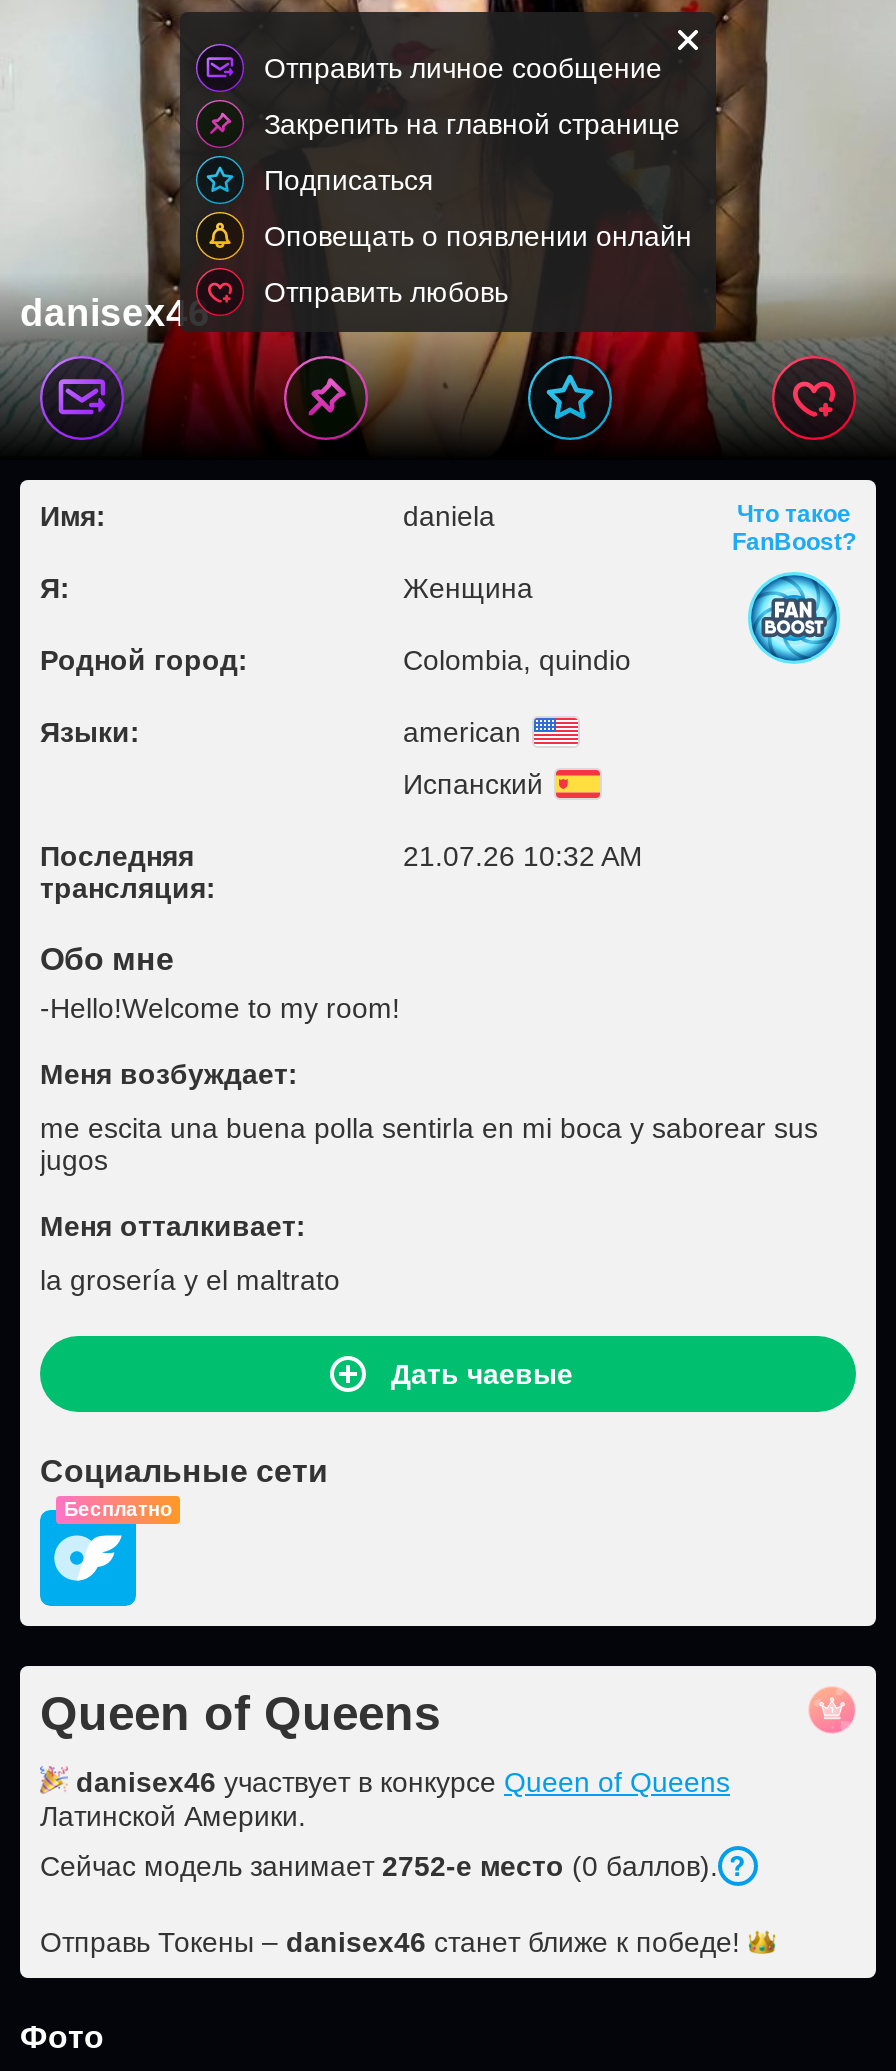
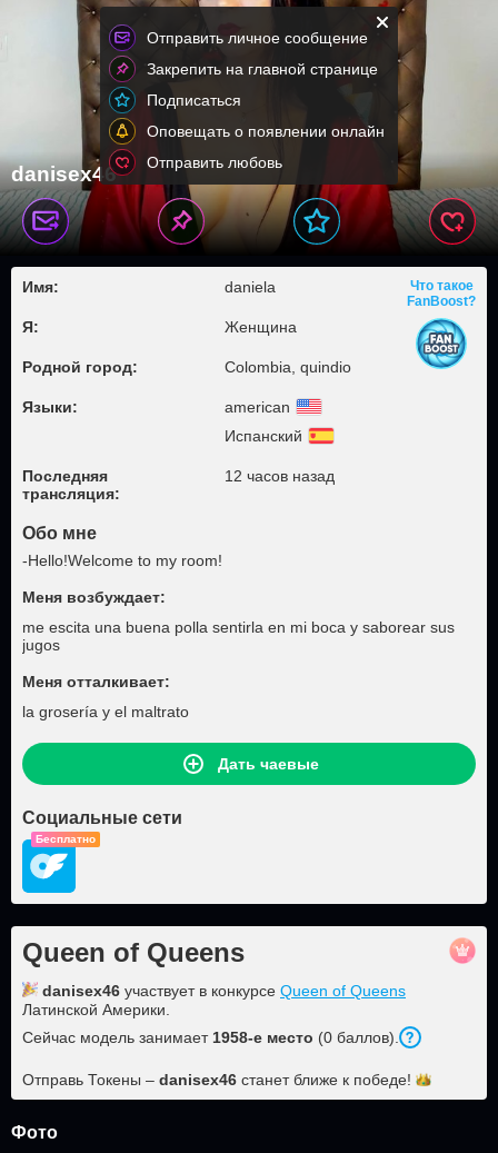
- 21.07.26 10:32 AM
+ 12 часов назад

- Сейчас модель занимает 2752-е место (0 баллов).
+ Сейчас модель занимает 1958-е место (0 баллов).
